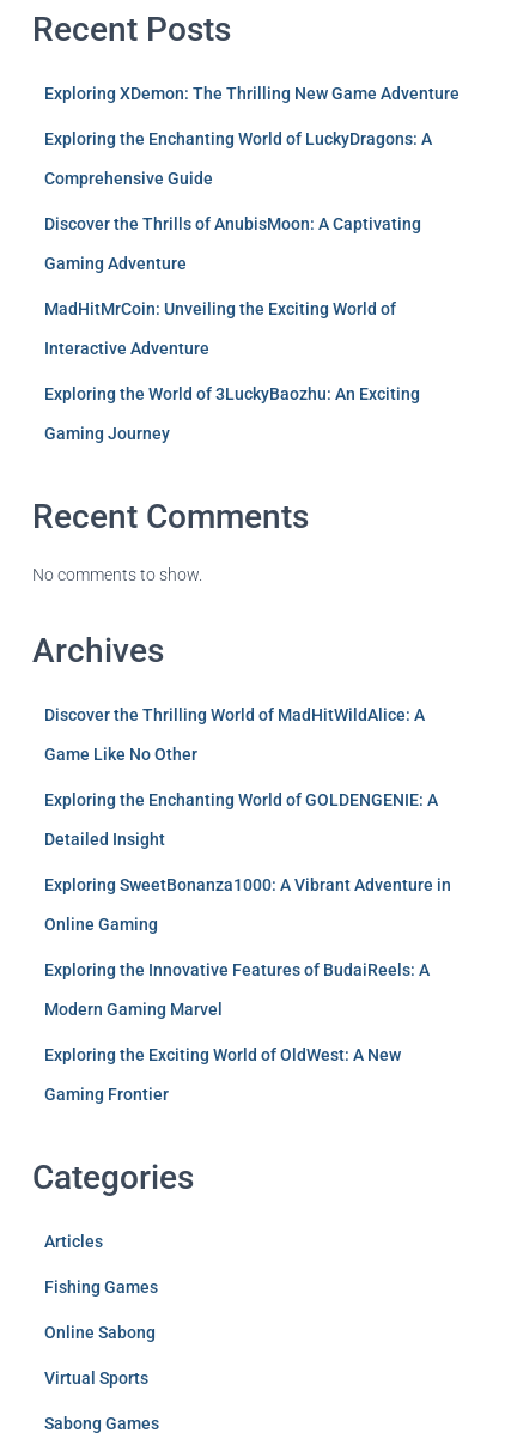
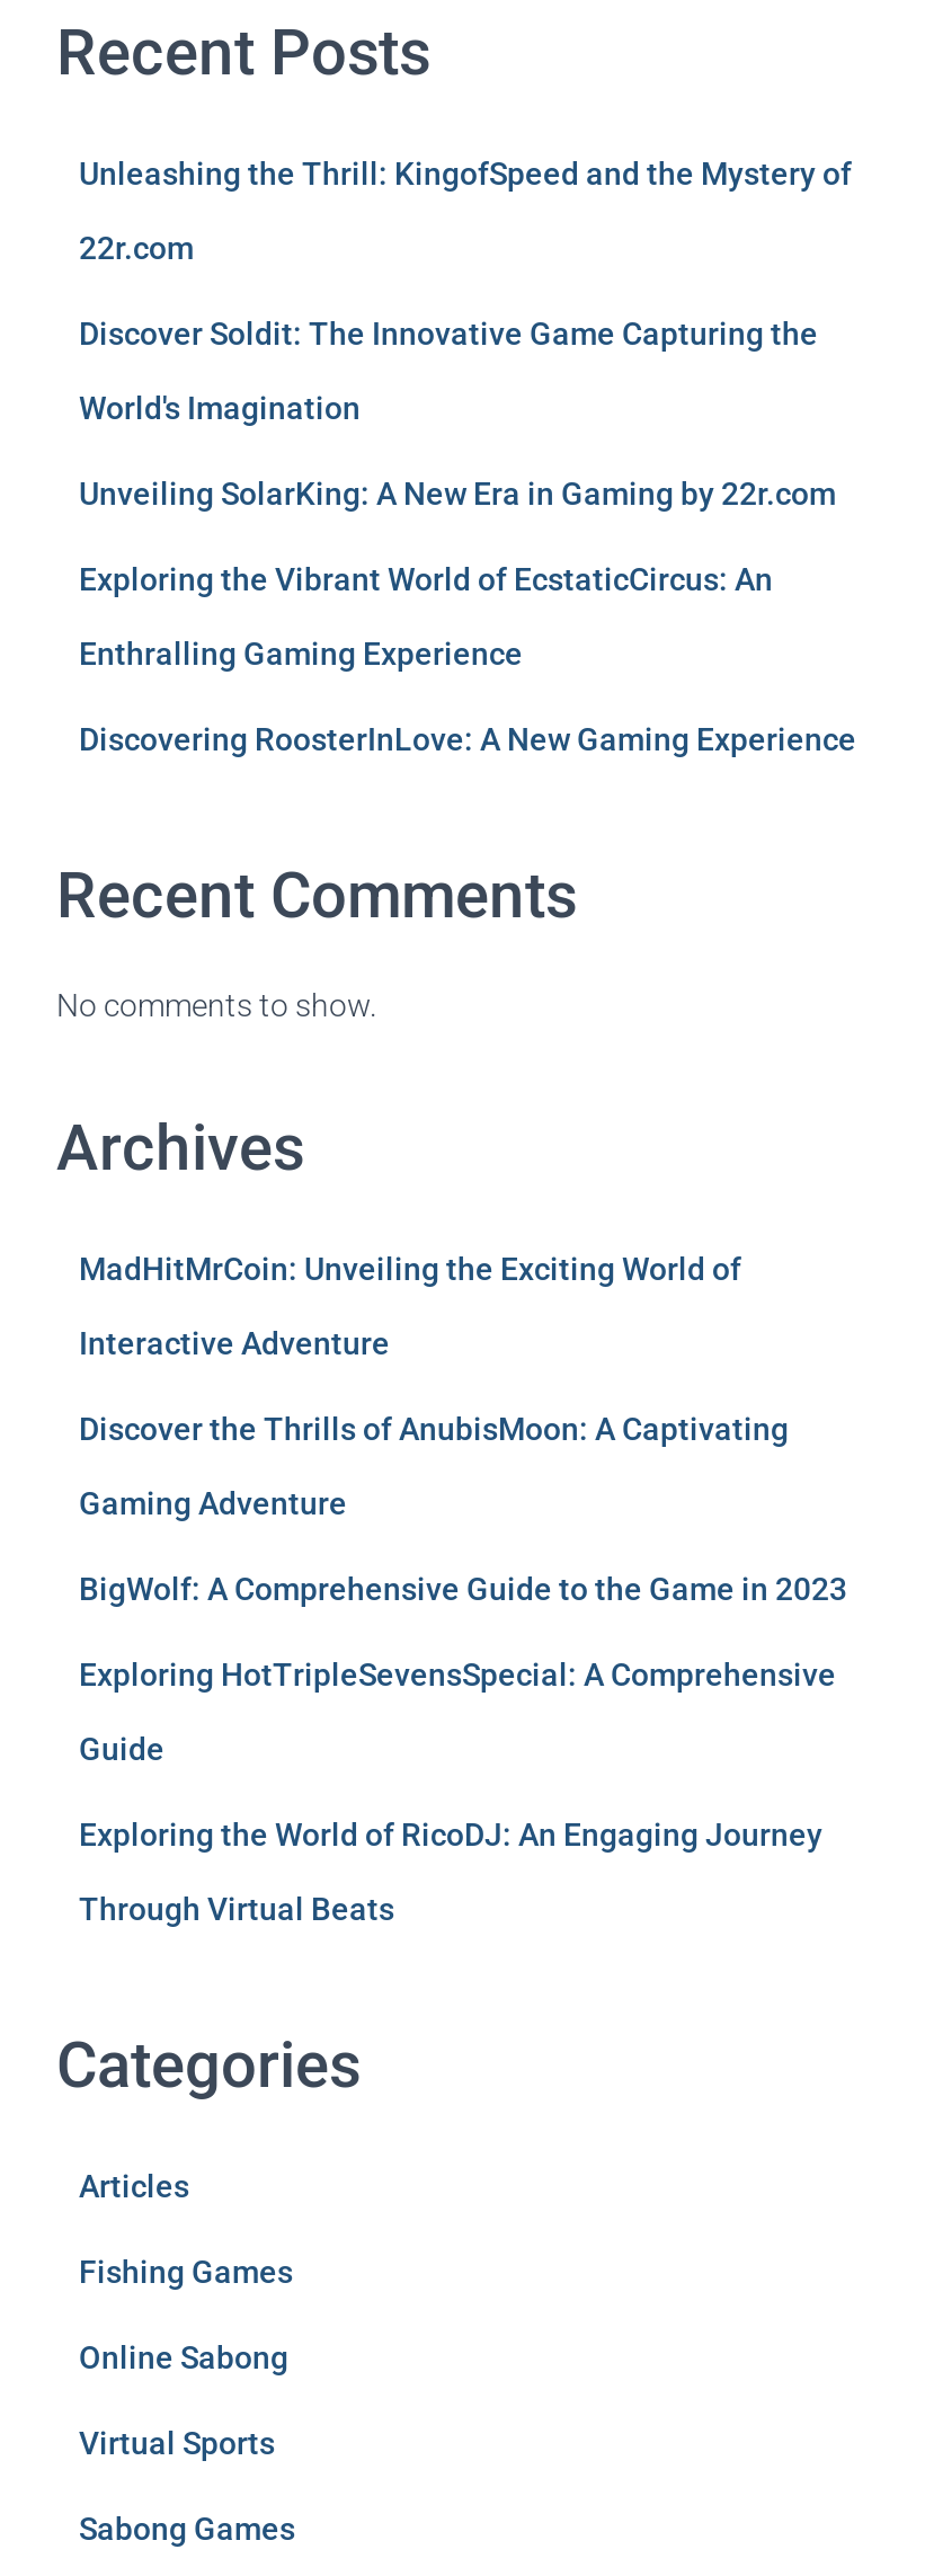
- Exploring XDemon: The Thrilling New Game Adventure
- Exploring the Enchanting World of LuckyDragons: A
- Comprehensive Guide
- Exploring the World of 3LuckyBaozhu: An Exciting
- Gaming Journey
+ Unleashing the Thrill: KingofSpeed and the Mystery of
+ 22r.com
+ Discover Soldit: The Innovative Game Capturing the
+ World's Imagination
+ Unveiling SolarKing: A New Era in Gaming by 22r.com
+ Exploring the Vibrant World of EcstaticCircus: An
+ Enthralling Gaming Experience
+ Discovering RoosterInLove: A New Gaming Experience

moved down: Discover the Thrills of AnubisMoon: A Captivating | Gaming Adventure | MadHitMrCoin: Unveiling the Exciting World of | Interactive Adventure

- Discover the Thrilling World of MadHitWildAlice: A
- Game Like No Other
- Exploring the Enchanting World of GOLDENGENIE: A
- Detailed Insight
- Exploring SweetBonanza1000: A Vibrant Adventure in
- Online Gaming
- Exploring the Innovative Features of BudaiReels: A
- Modern Gaming Marvel
- Exploring the Exciting World of OldWest: A New
- Gaming Frontier
+ BigWolf: A Comprehensive Guide to the Game in 2023
+ Exploring HotTripleSevensSpecial: A Comprehensive
+ Guide
+ Exploring the World of RicoDJ: An Engaging Journey
+ Through Virtual Beats
